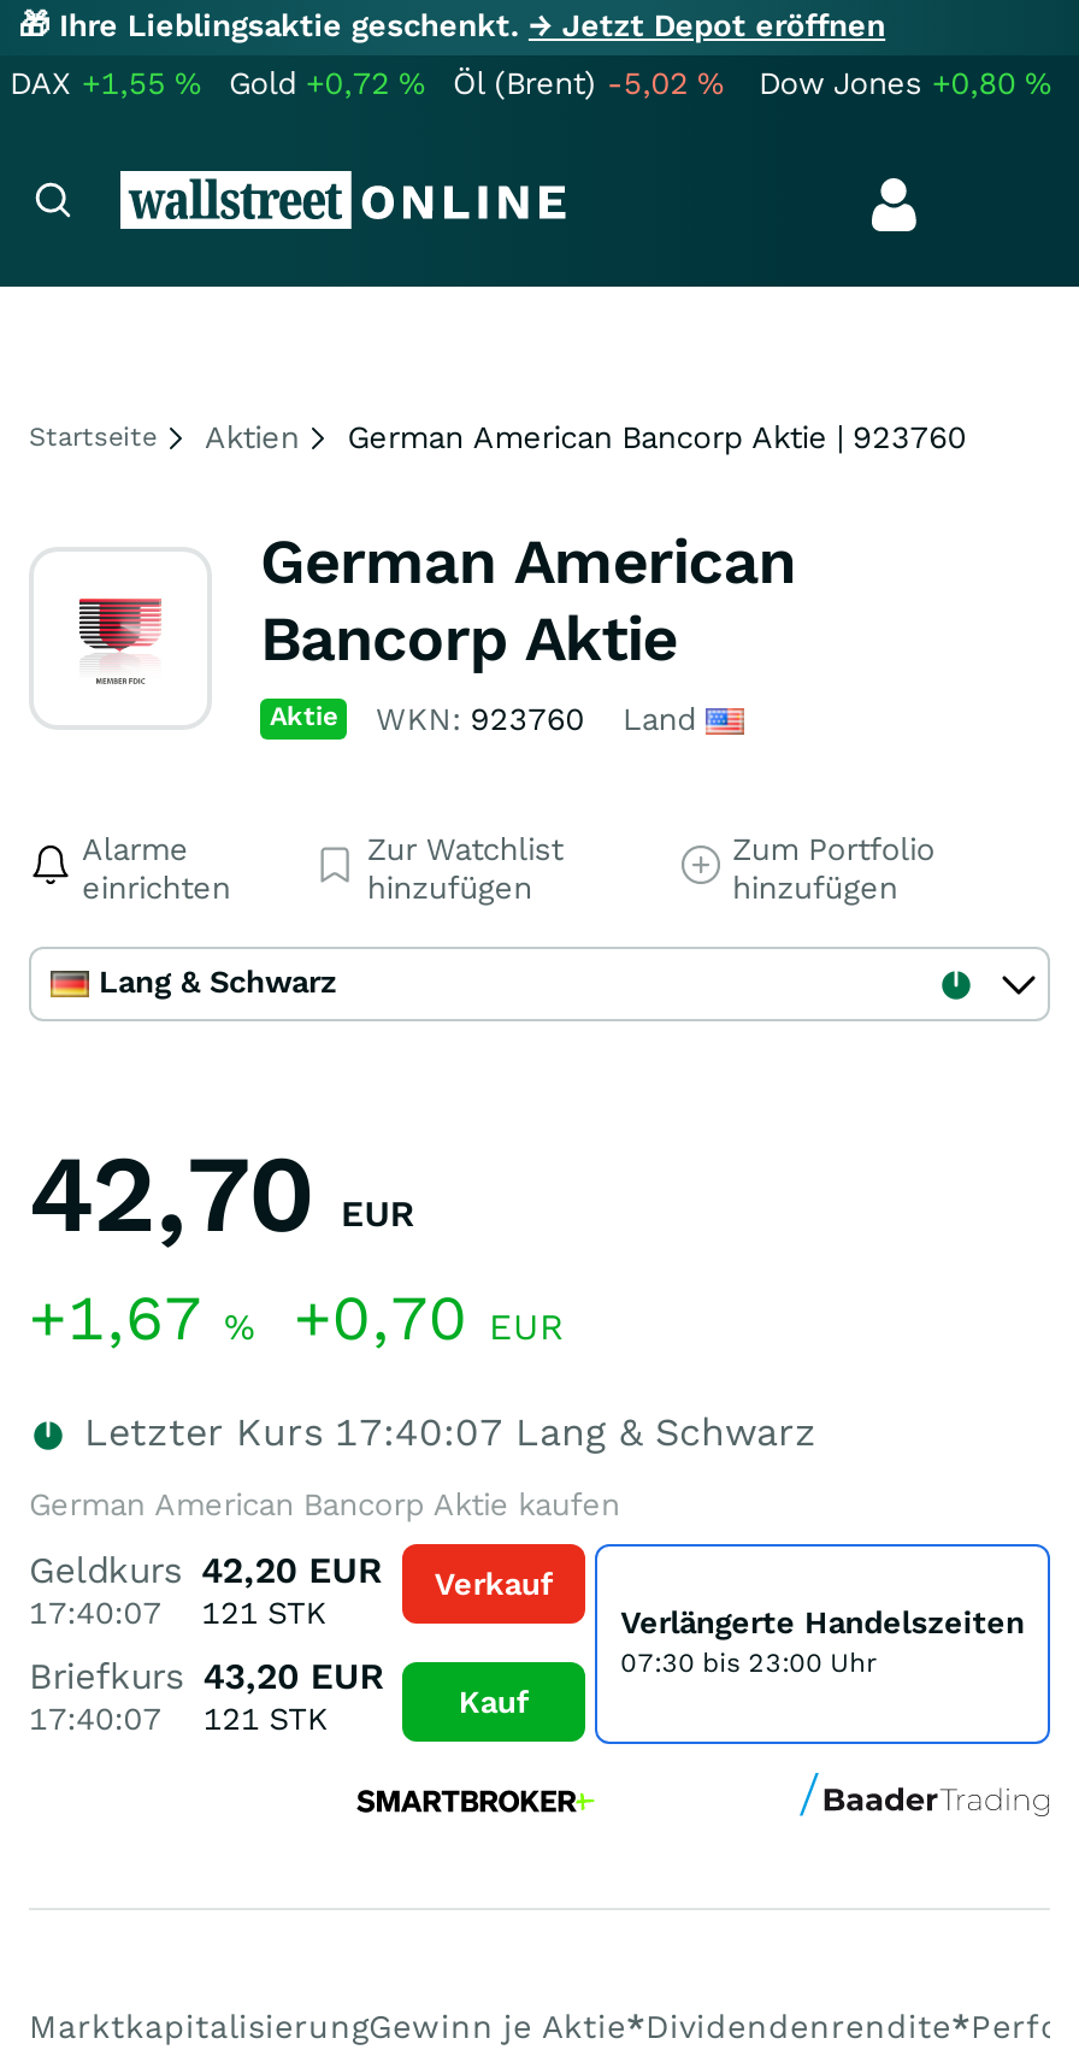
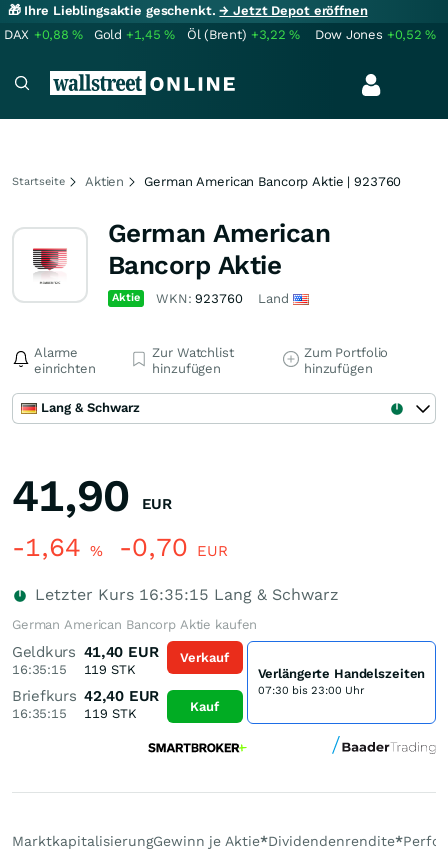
- DAX +1,55%
+ DAX +0,88%

- Gold +0,72%
+ Gold +1,45%

- Öl (Brent) -5,02%
+ Öl (Brent) +3,22%

- Dow Jones +0,80%
+ Dow Jones +0,52%

- 42,70 EUR
+ 41,90 EUR

- +1,67% +0,70 EUR
+ -1,64% -0,70 EUR

- Letzter Kurs 17:40:07 Lang & Schwarz
+ Letzter Kurs 16:35:15 Lang & Schwarz

- Geldkurs 42,20 EUR Verkauf
+ Geldkurs 41,40 EUR Verkauf

- 17:40:07
+ 16:35:15

- 121 STK
+ 119 STK

- Briefkurs 43,20 EUR
+ Briefkurs 42,40 EUR

- 17:40:07
+ 16:35:15

- 121 STK
+ 119 STK
